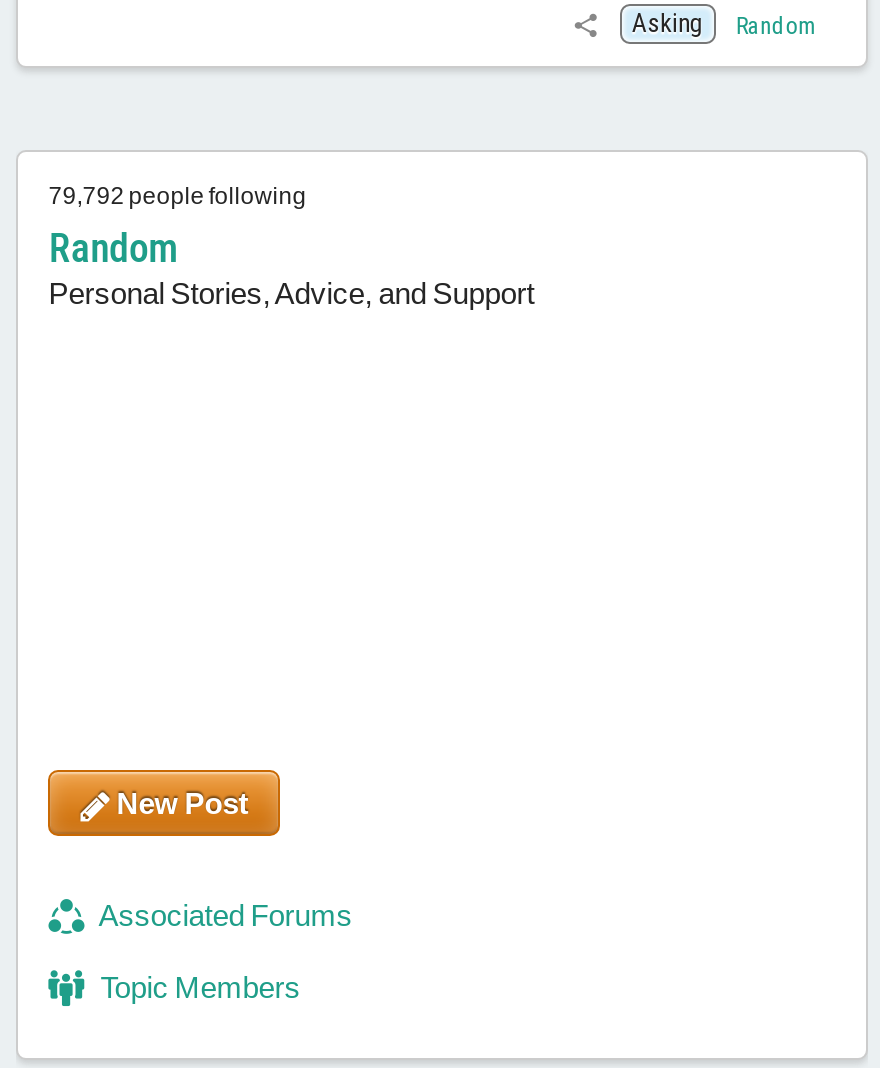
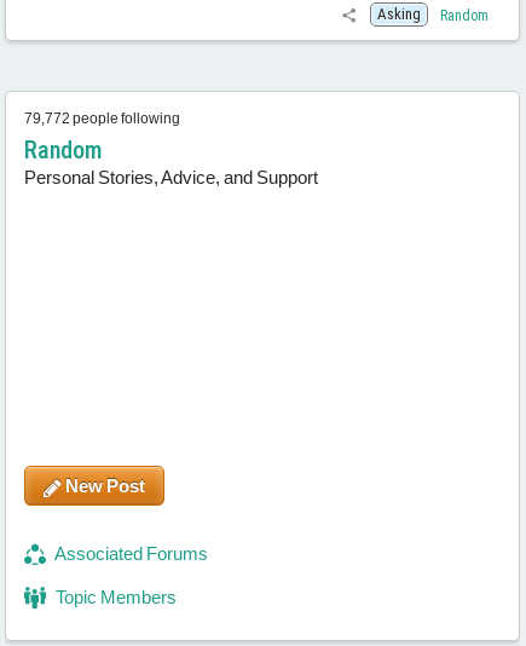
- 79,792 people following
+ 79,772 people following
